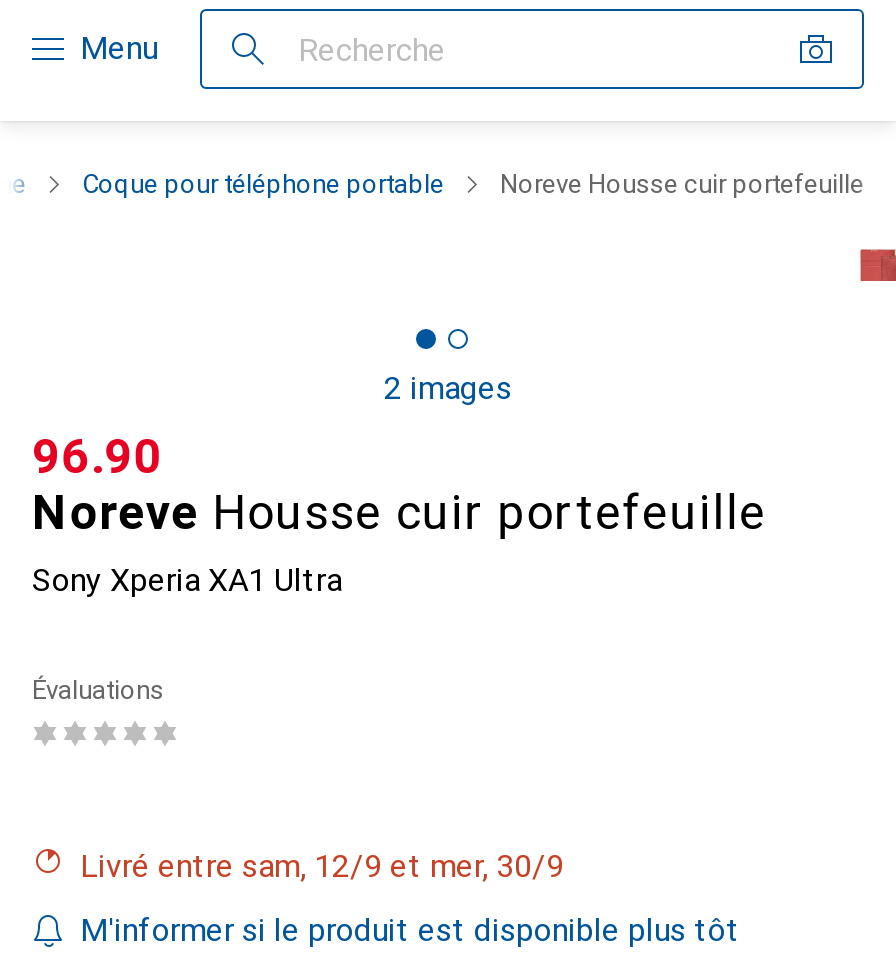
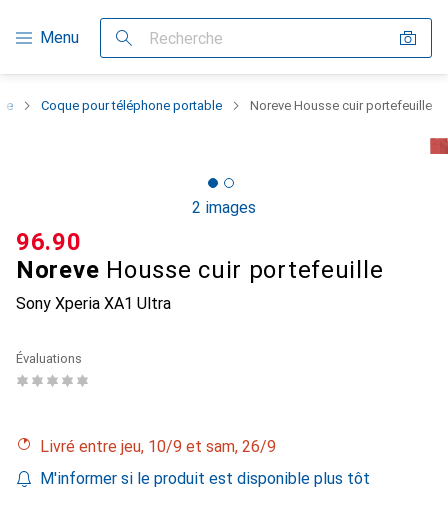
- Livré entre sam, 12/9 et mer, 30/9
+ Livré entre jeu, 10/9 et sam, 26/9
